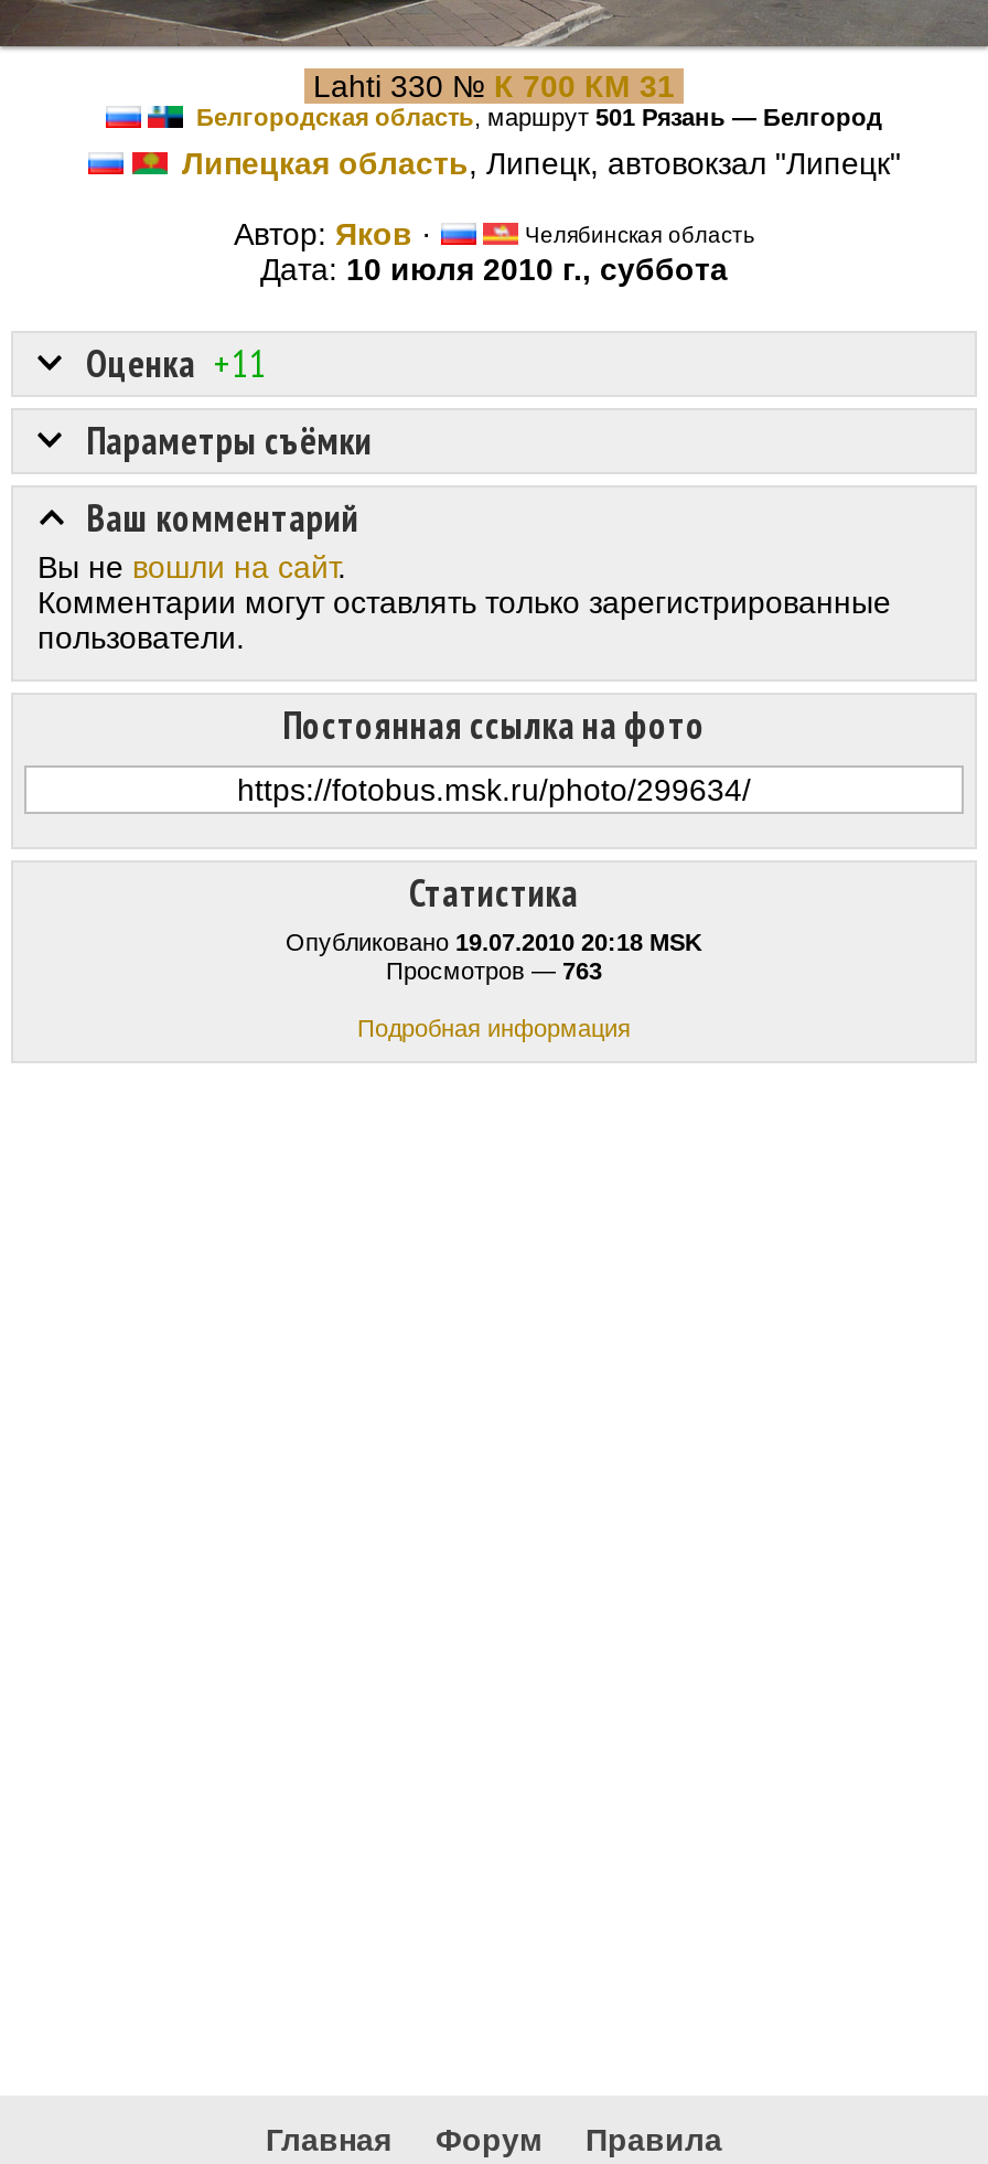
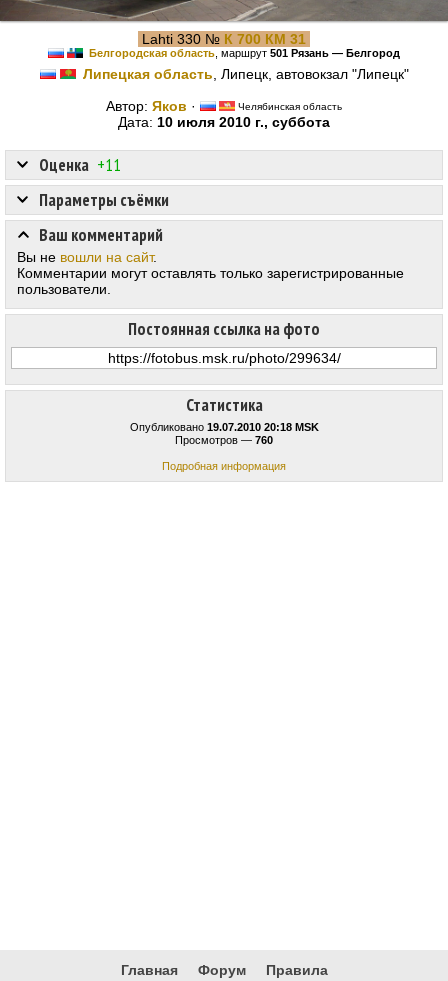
- Просмотров — 763
+ Просмотров — 760
